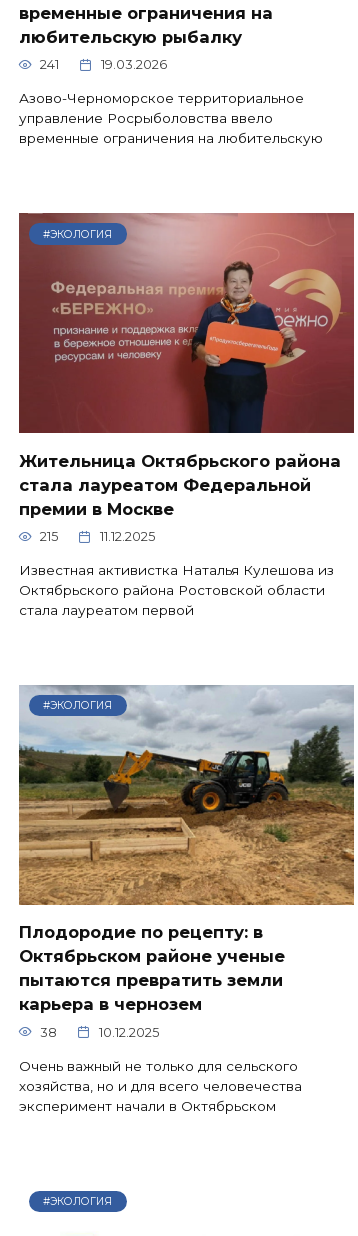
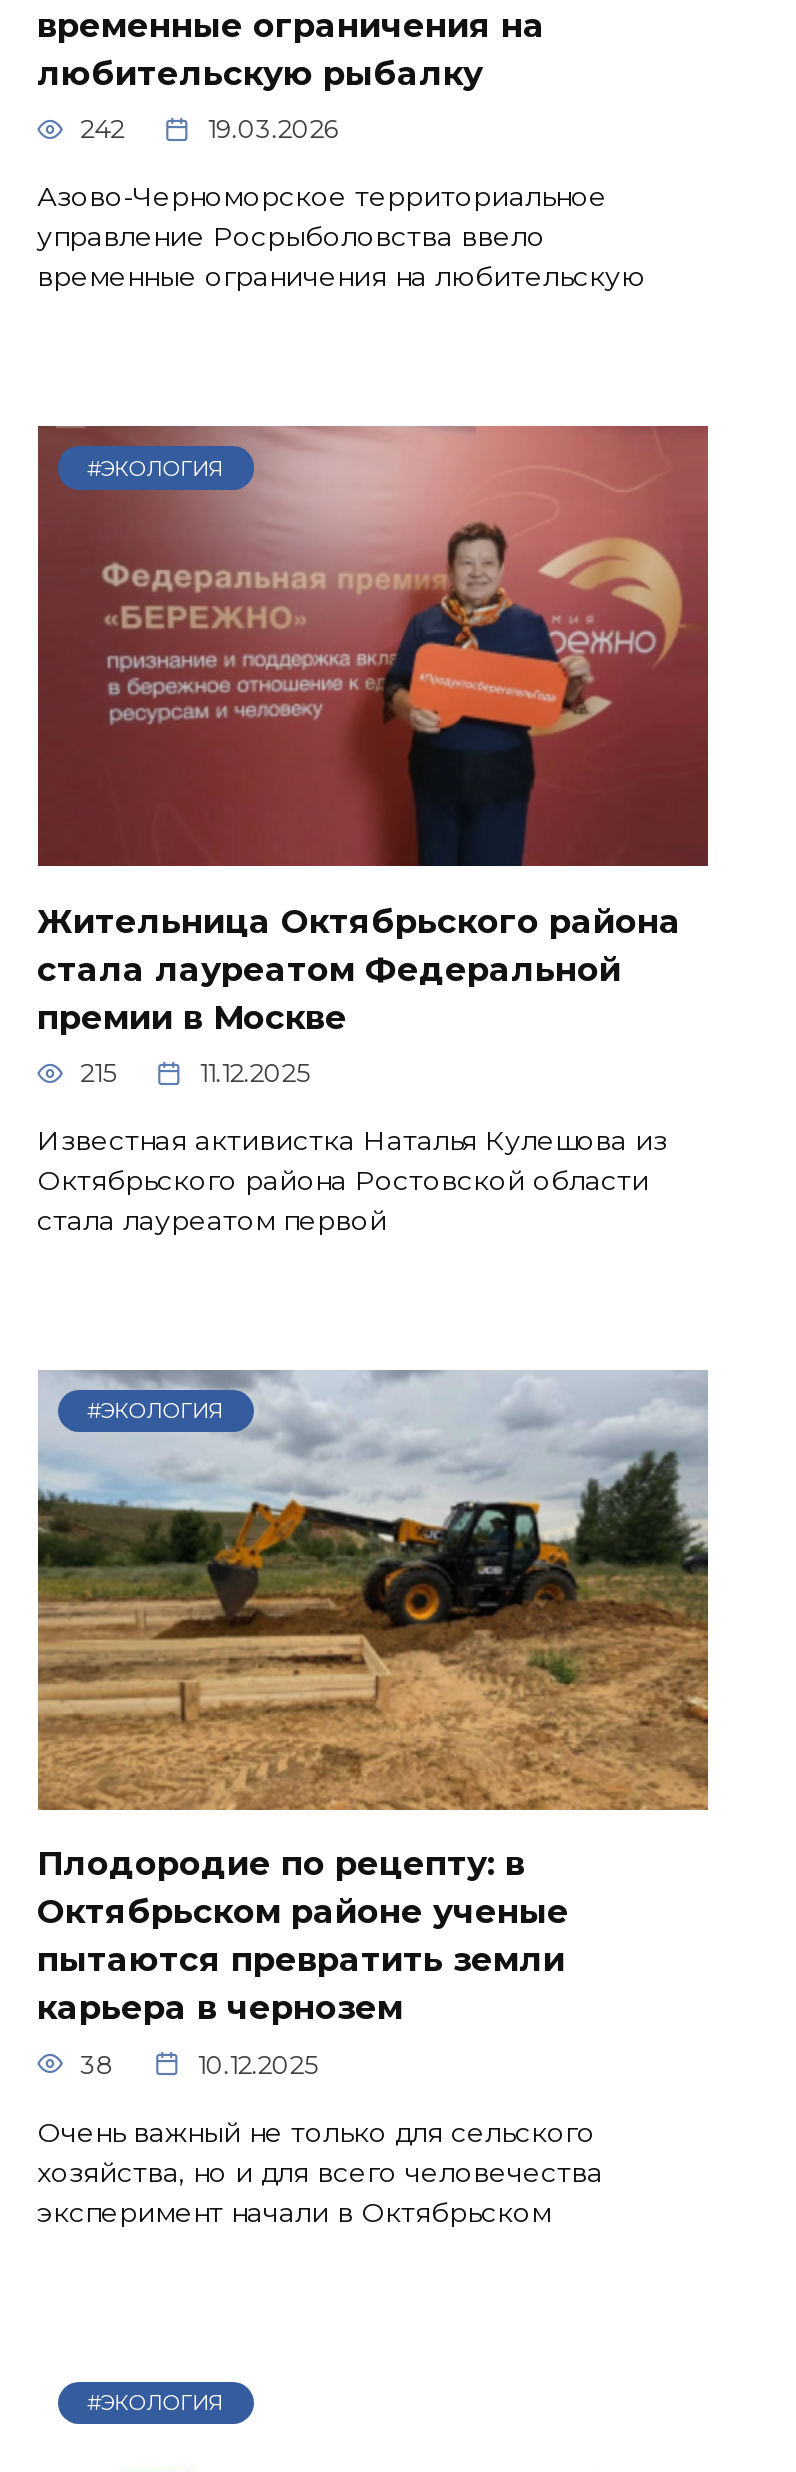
- 241
+ 242
